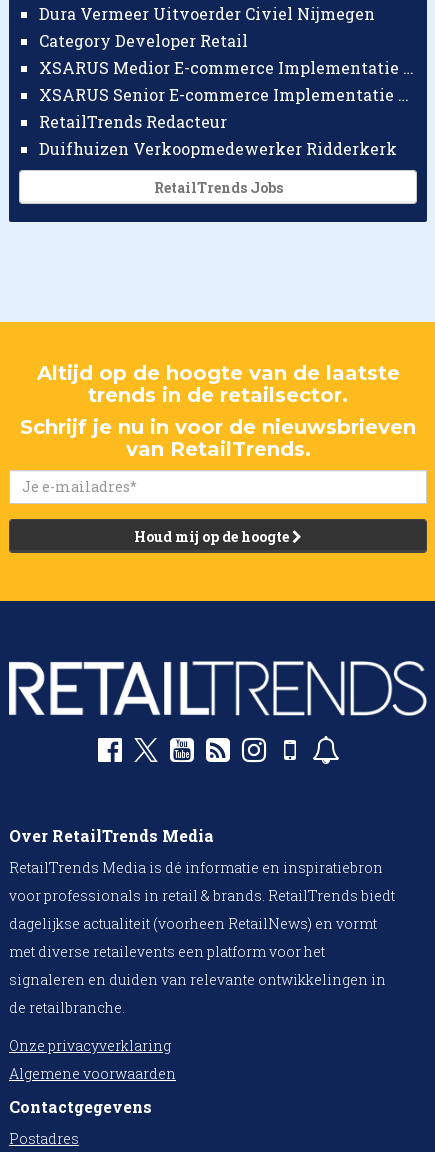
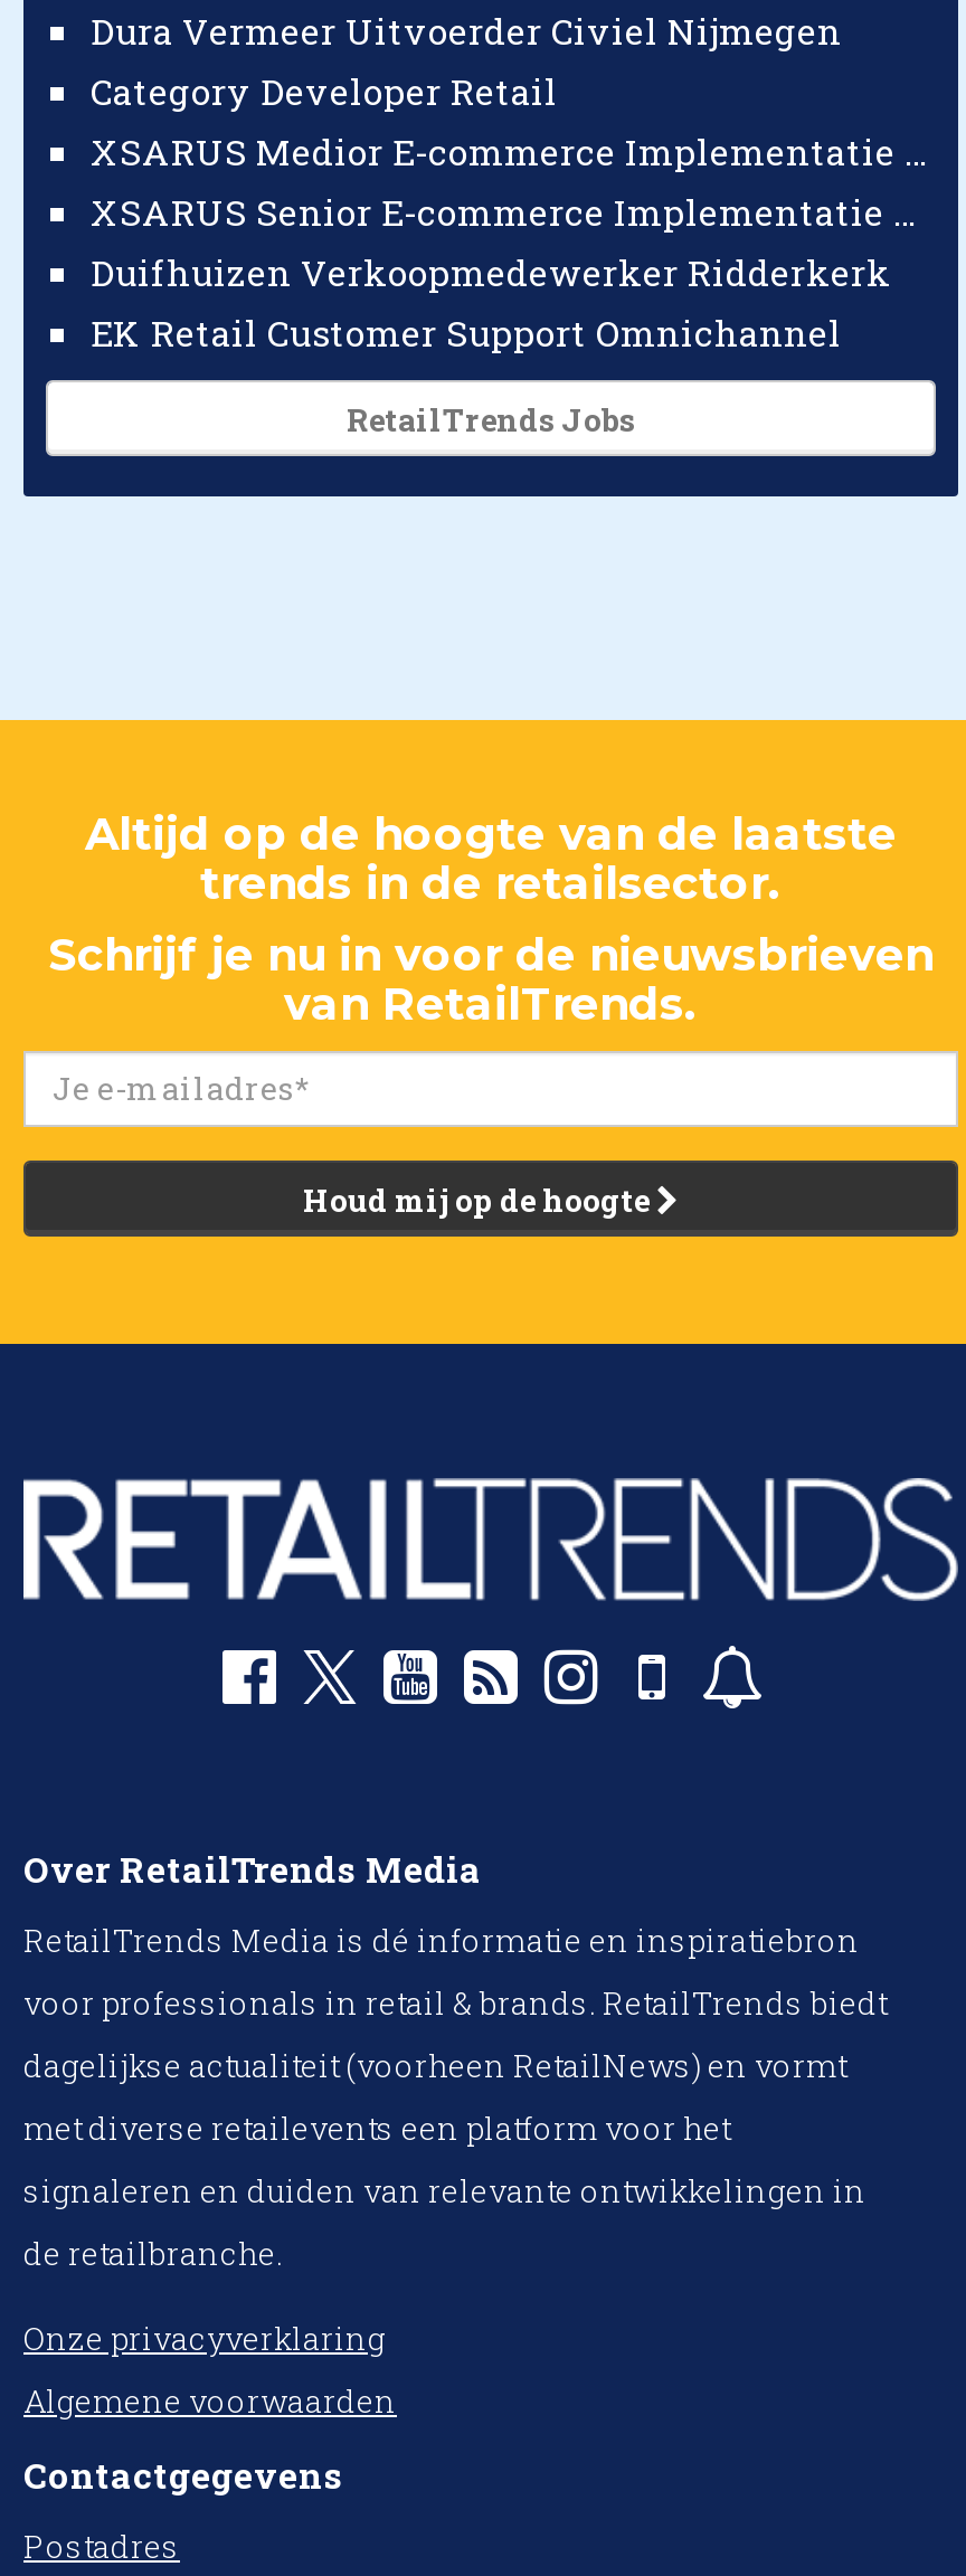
- RetailTrends Redacteur

moved up: Duifhuizen Verkoopmedewerker Ridderkerk

+ EK Retail Customer Support Omnichannel
